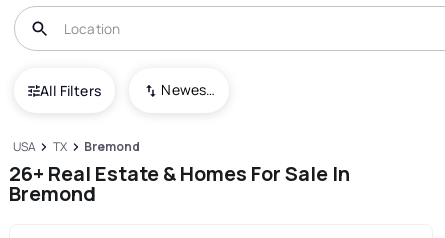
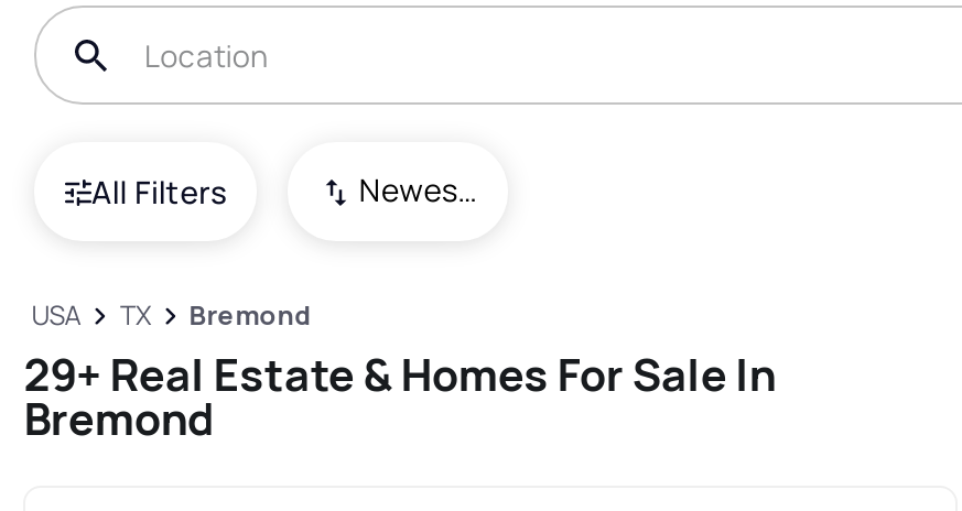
- 26+ Real Estate & Homes For Sale In
+ 29+ Real Estate & Homes For Sale In
